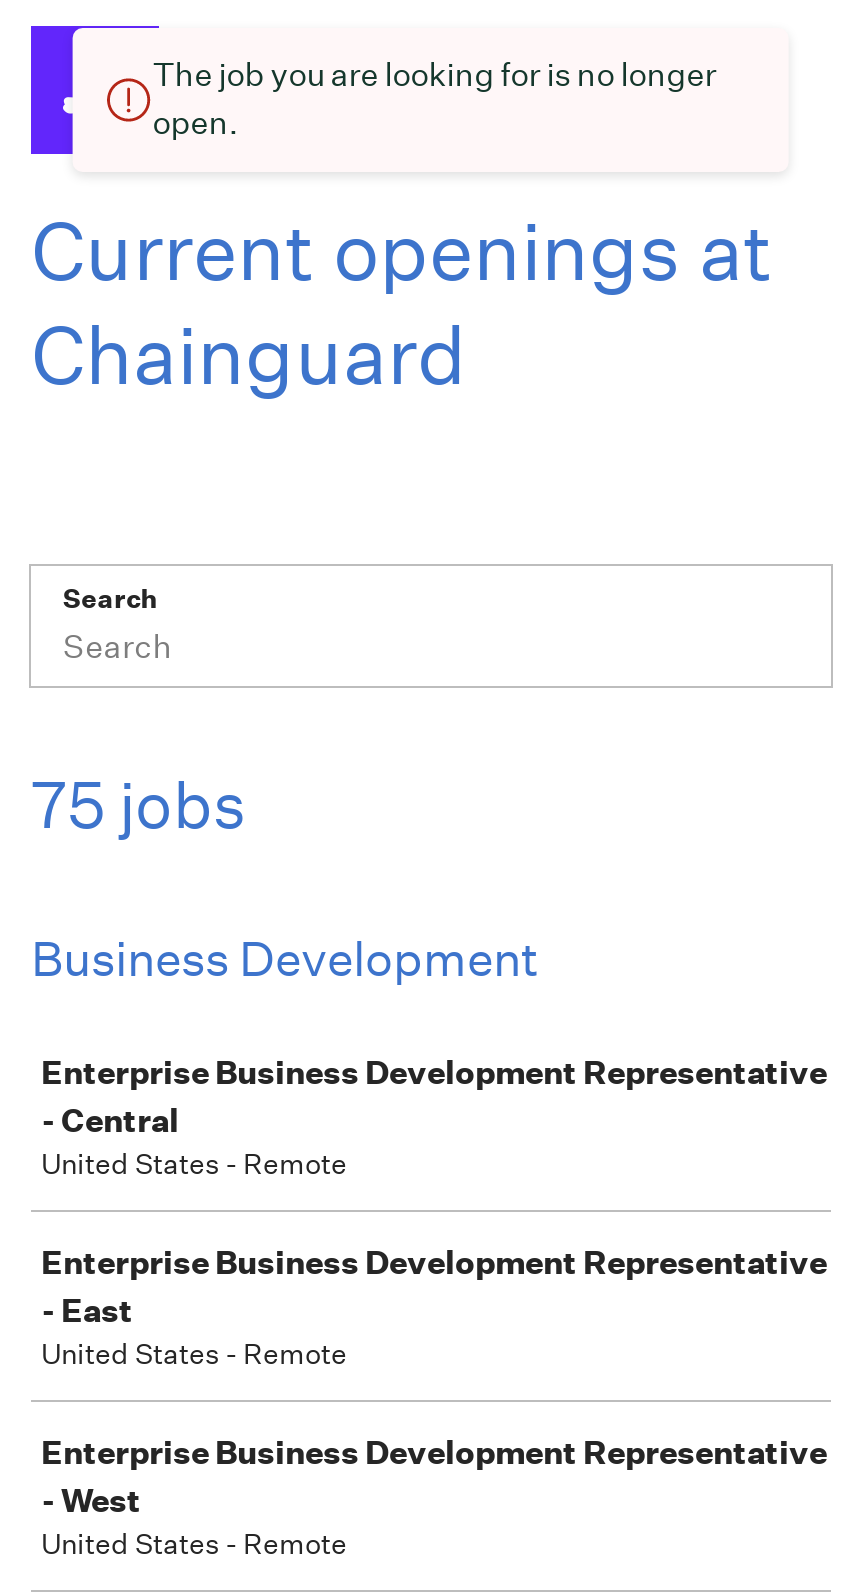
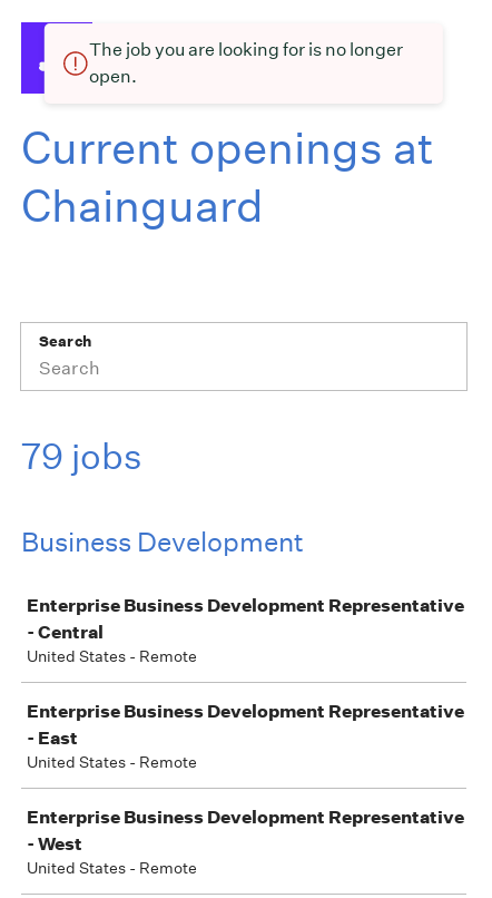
- 75 jobs
+ 79 jobs
